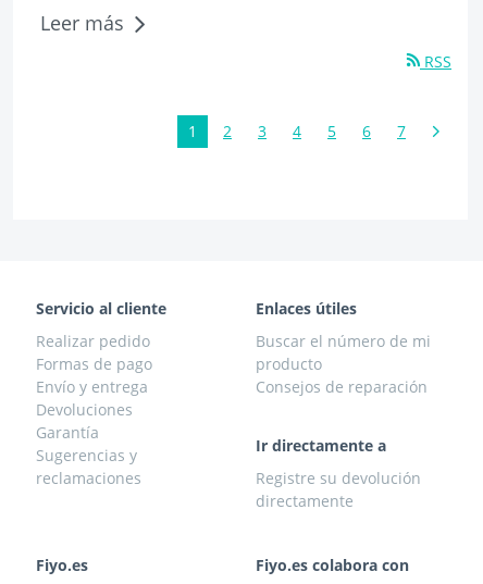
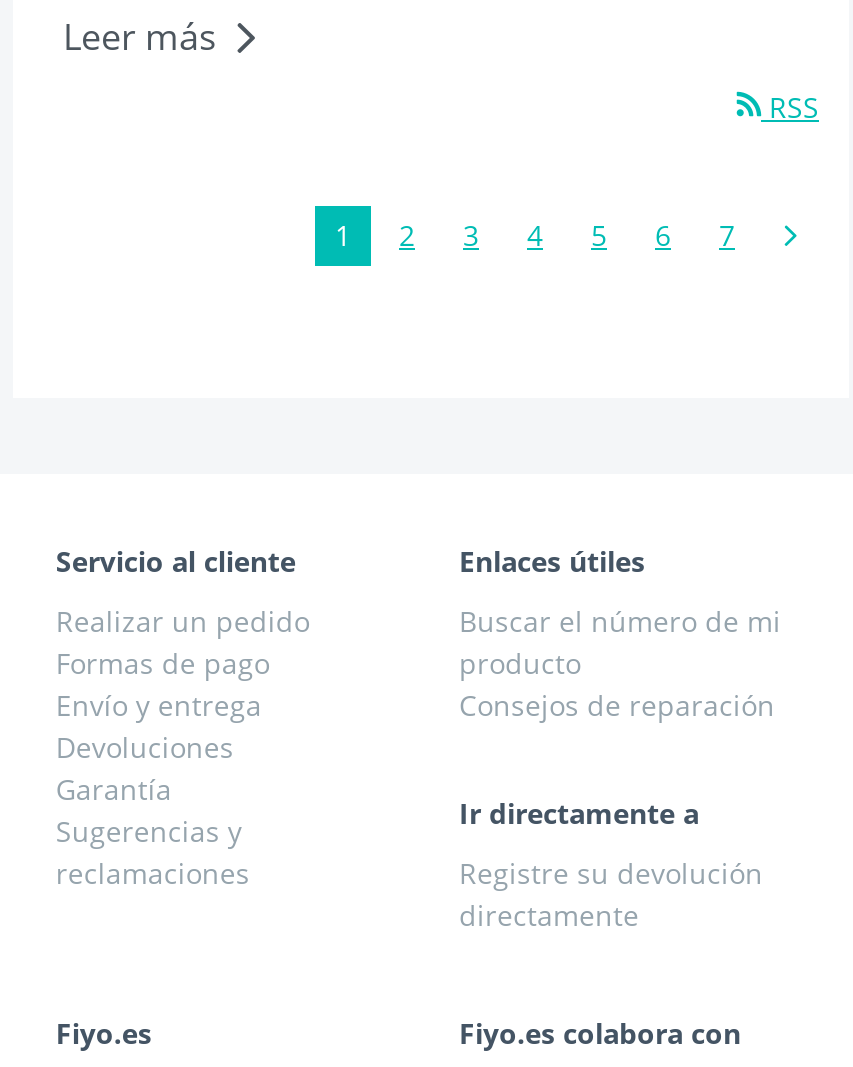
- Realizar pedido
+ Realizar un pedido
